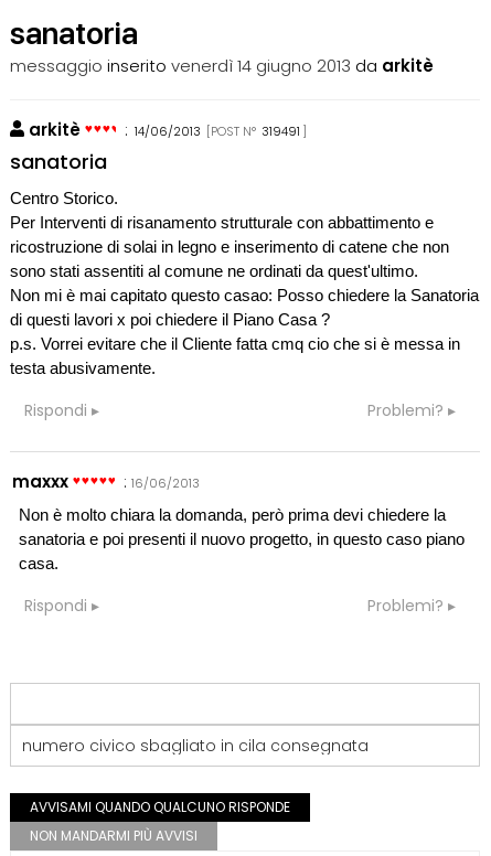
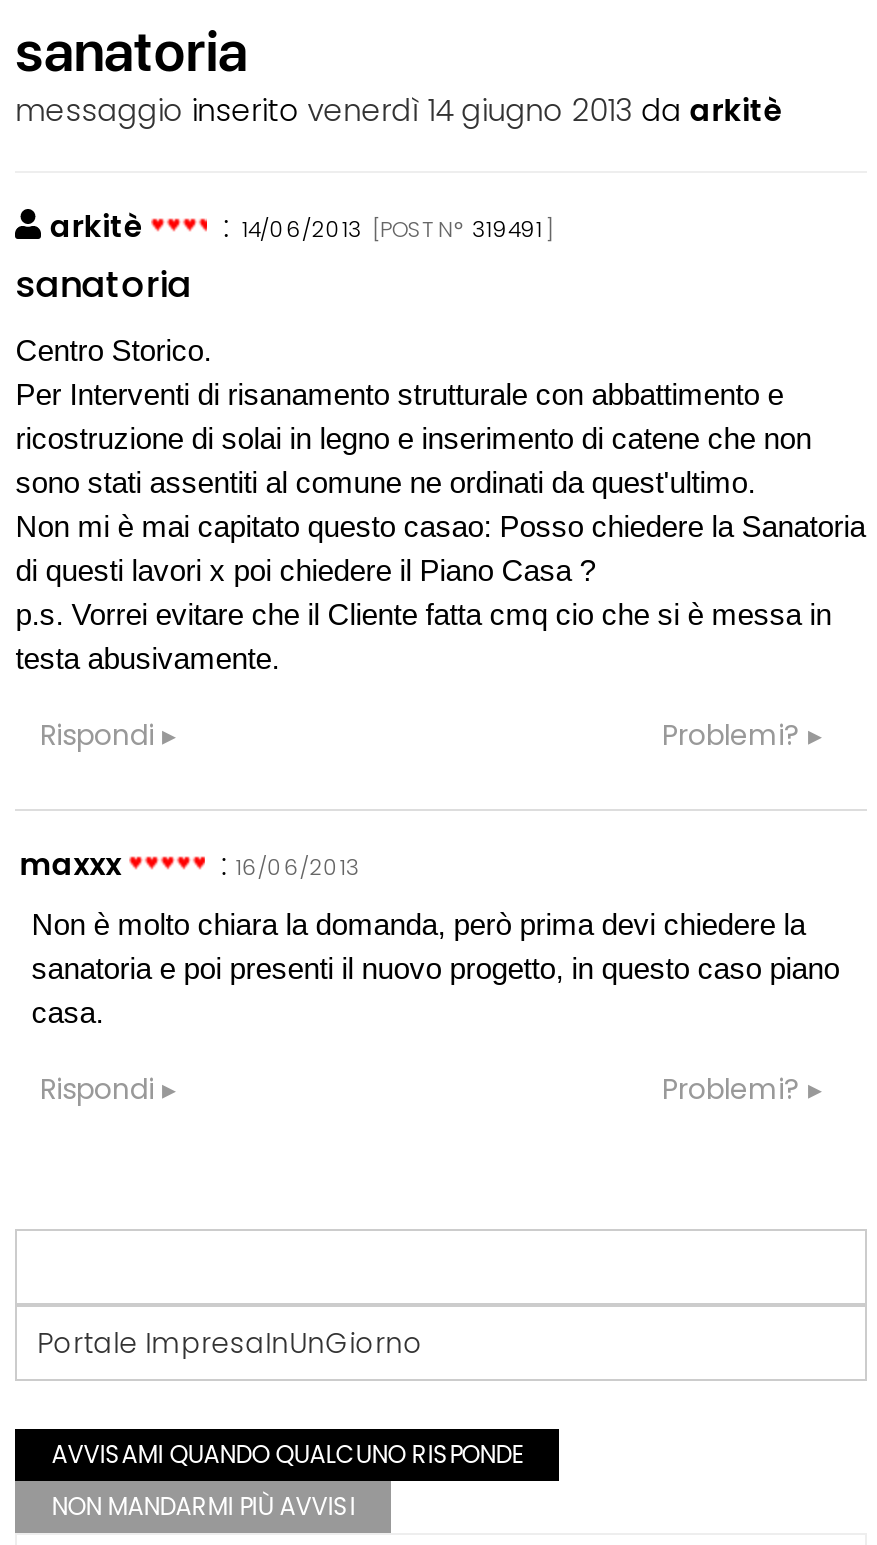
- numero civico sbagliato in cila consegnata
+ Portale ImpresaInUnGiorno
